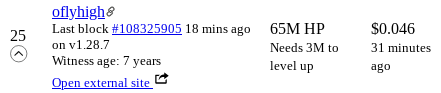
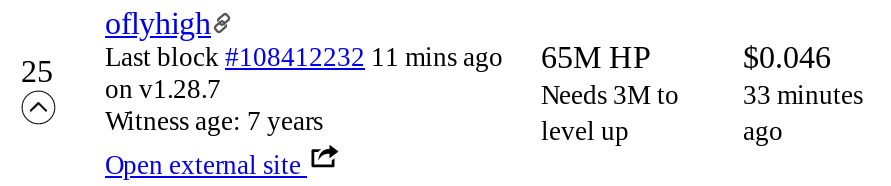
- Last block #108325905 18 mins ago
+ Last block #108412232 11 mins ago

- 31 minutes
+ 33 minutes
